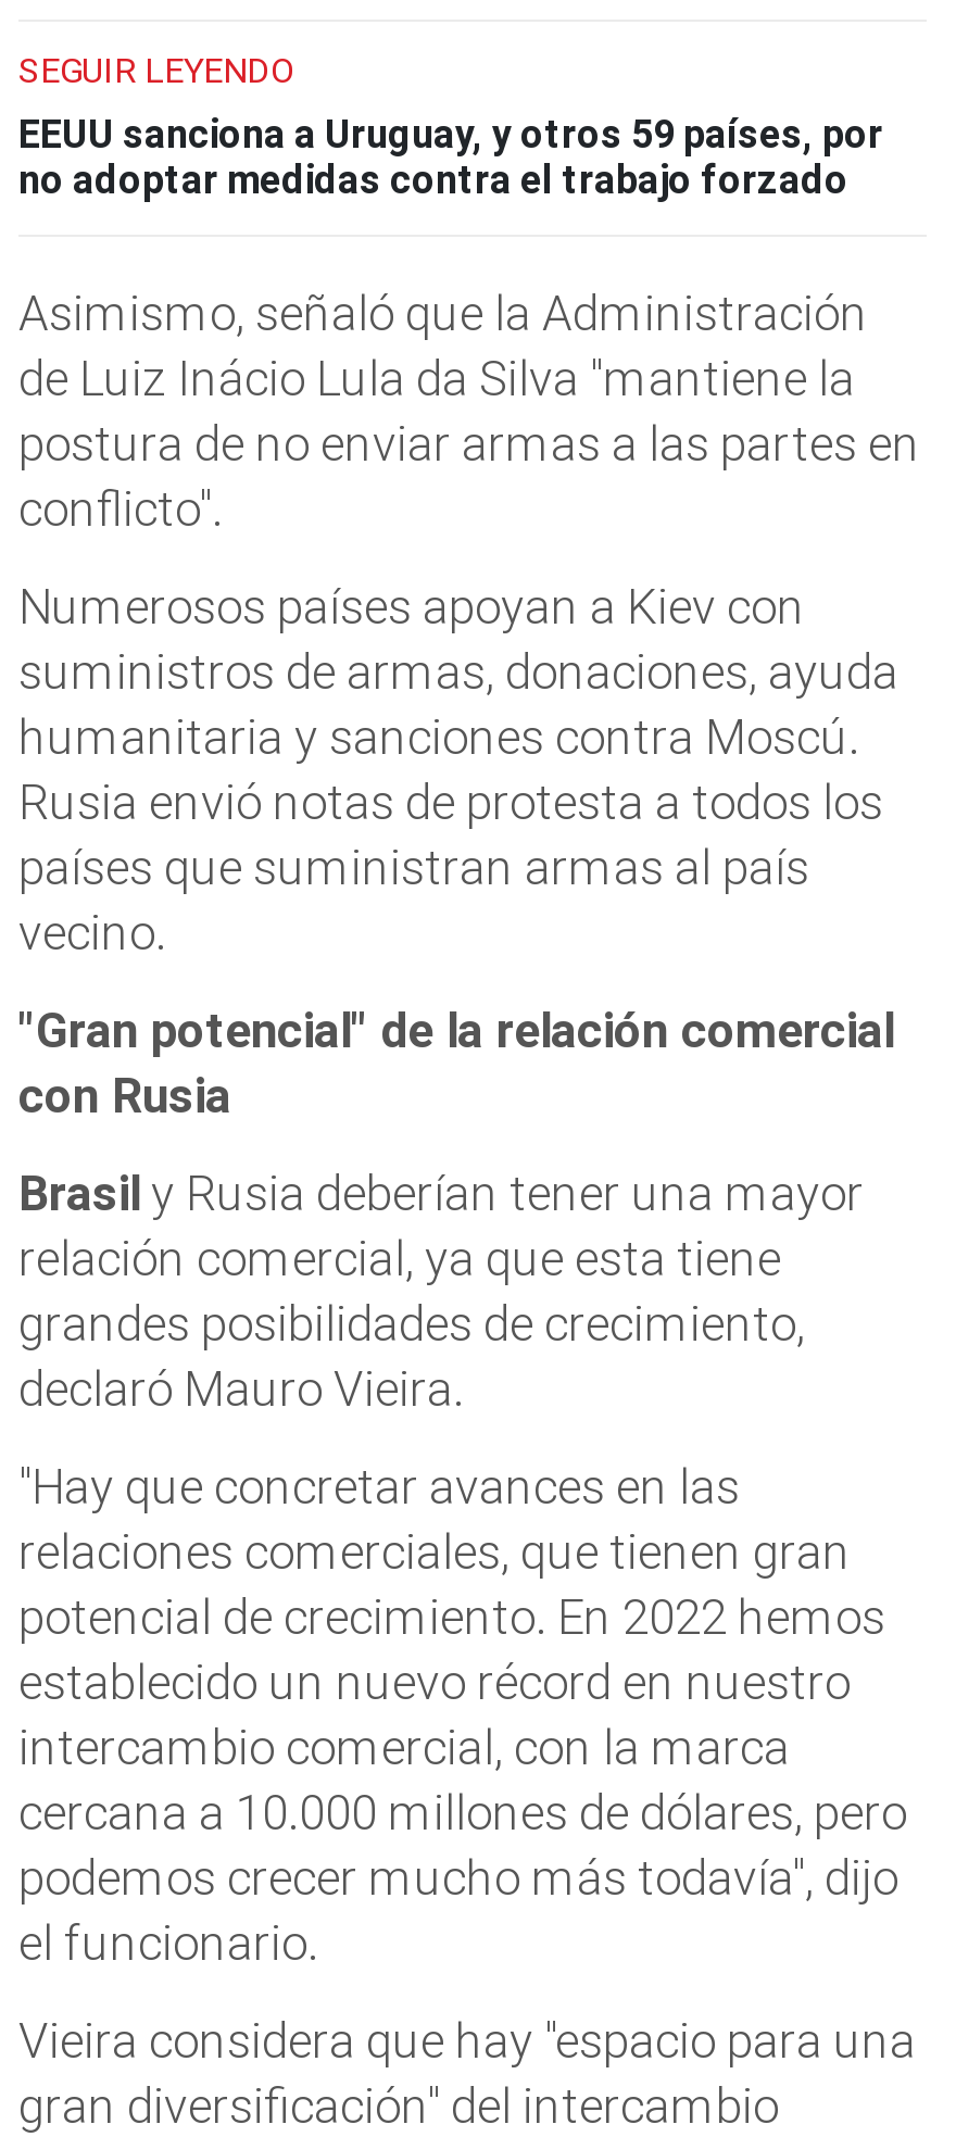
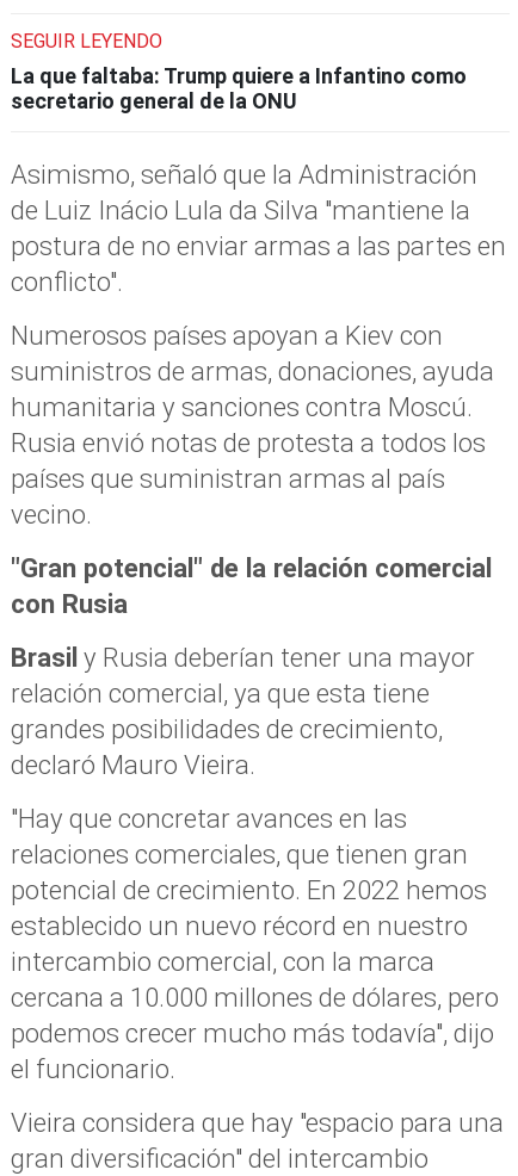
- EEUU sanciona a Uruguay, y otros 59 países, por
- no adoptar medidas contra el trabajo forzado
+ La que faltaba: Trump quiere a Infantino como
+ secretario general de la ONU
